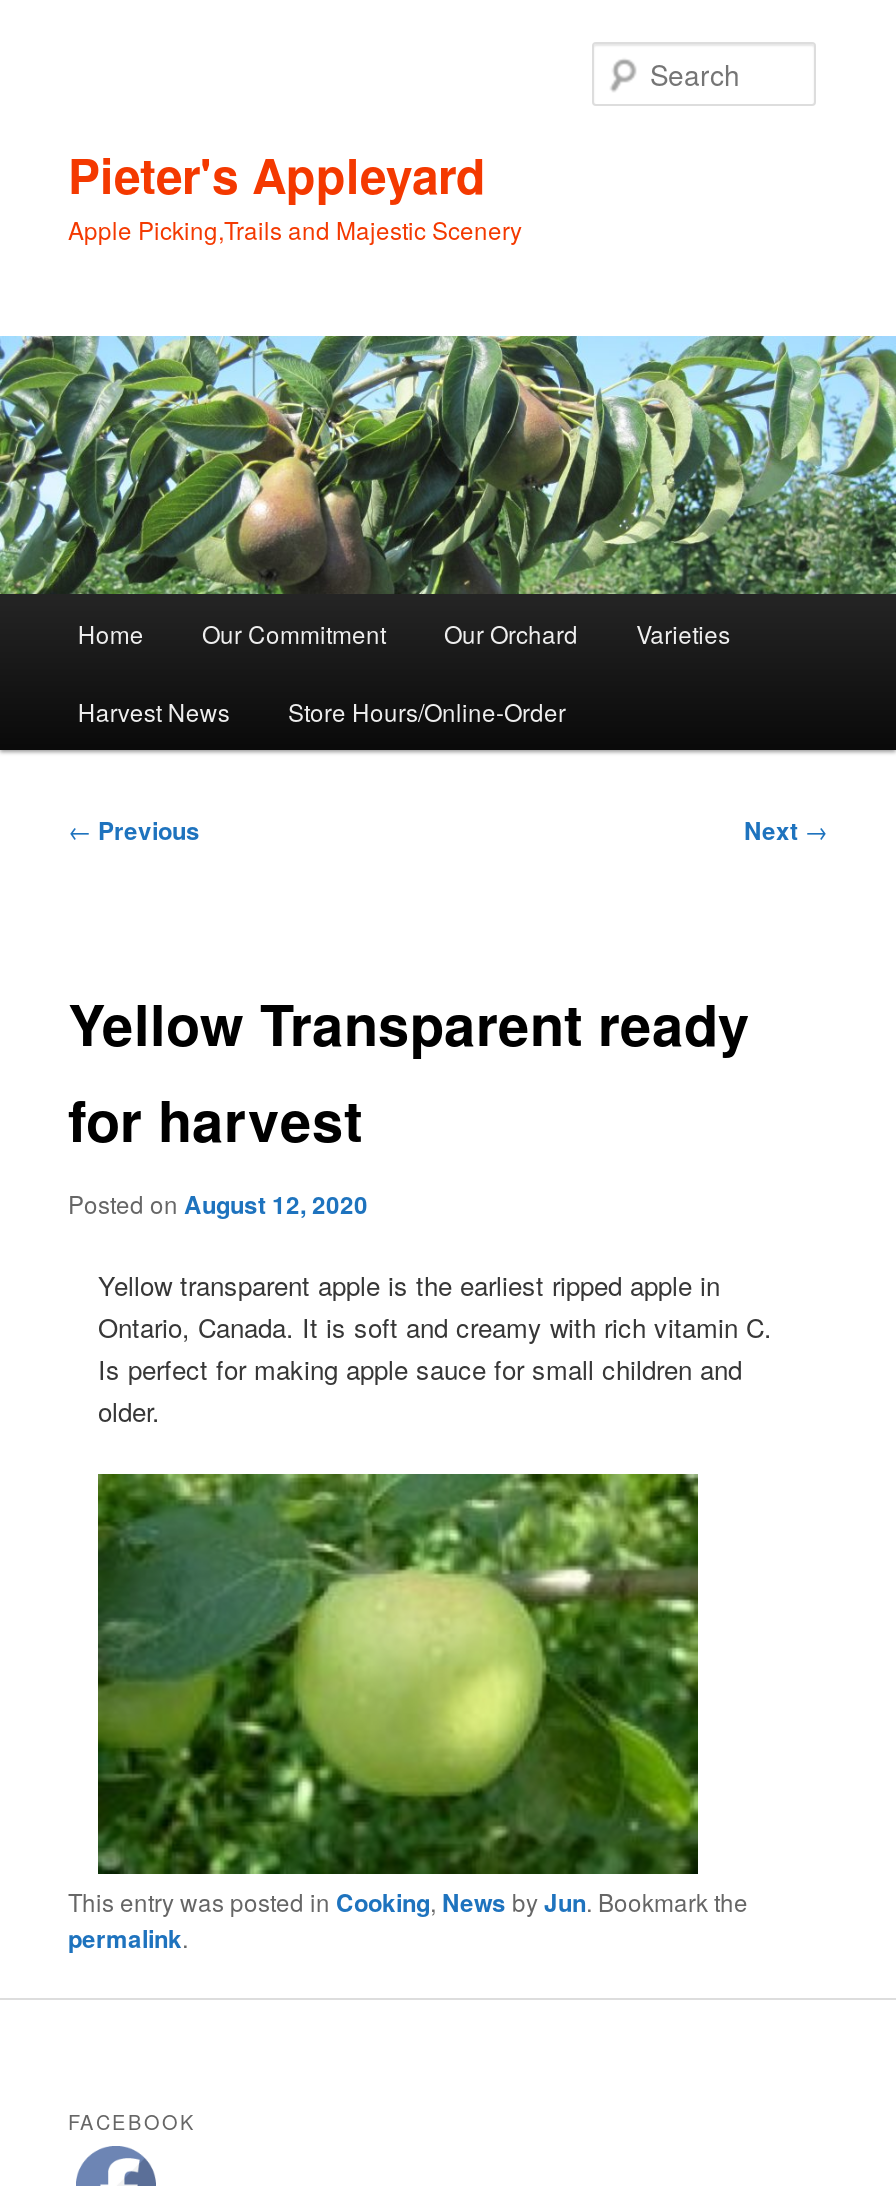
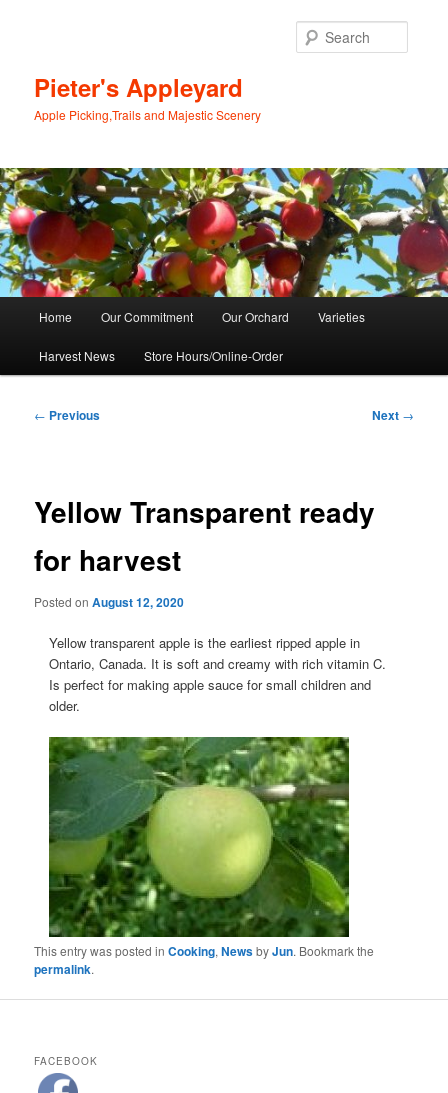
- [image]
+ [image]
